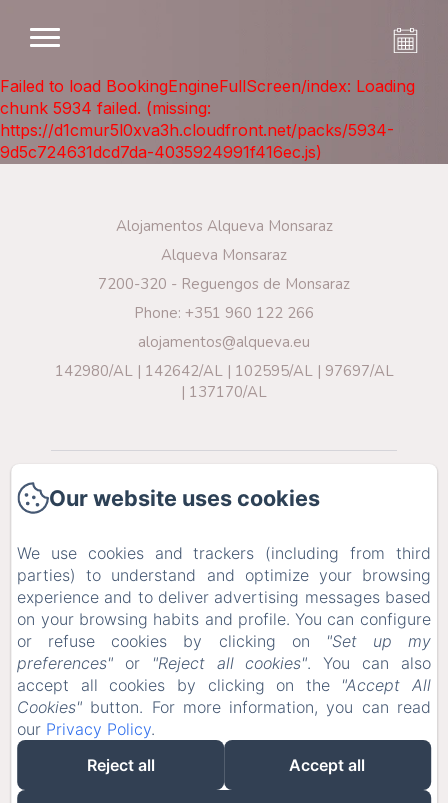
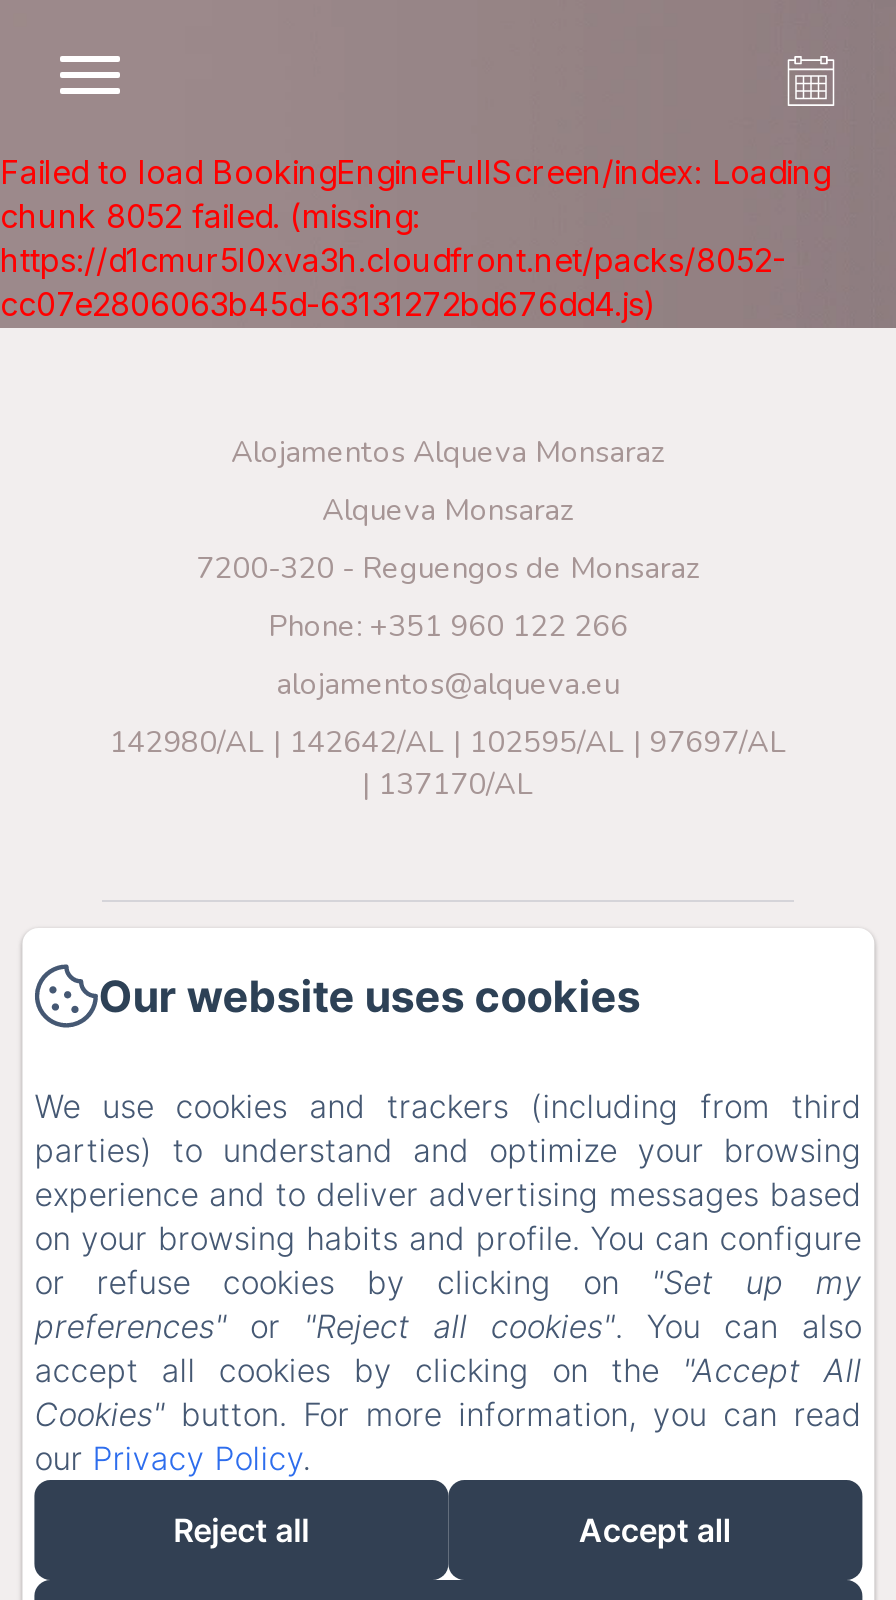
- chunk 5934 failed. (missing:
- https://d1cmur5l0xva3h.cloudfront.net/packs/5934-
- 9d5c724631dcd7da-4035924991f416ec.js)
+ chunk 8052 failed. (missing:
+ https://d1cmur5l0xva3h.cloudfront.net/packs/8052-
+ cc07e2806063b45d-63131272bd676dd4.js)
